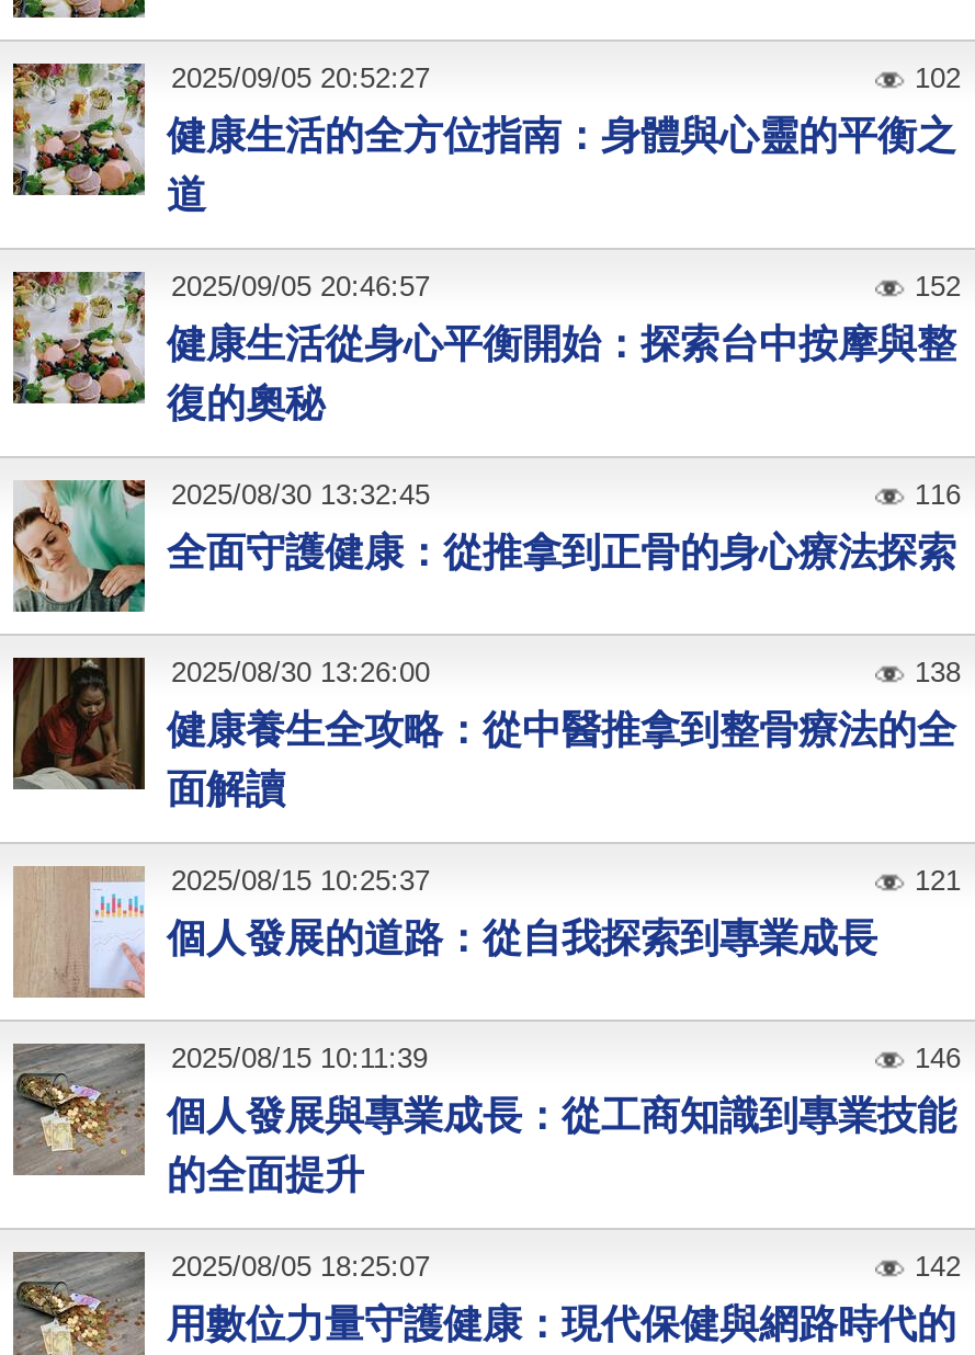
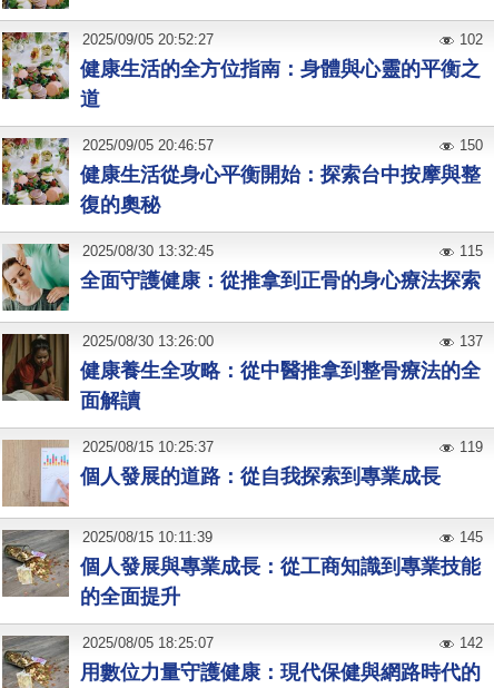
- 152
+ 150

- 116
+ 115

- 138
+ 137

- 121
+ 119

- 146
+ 145
